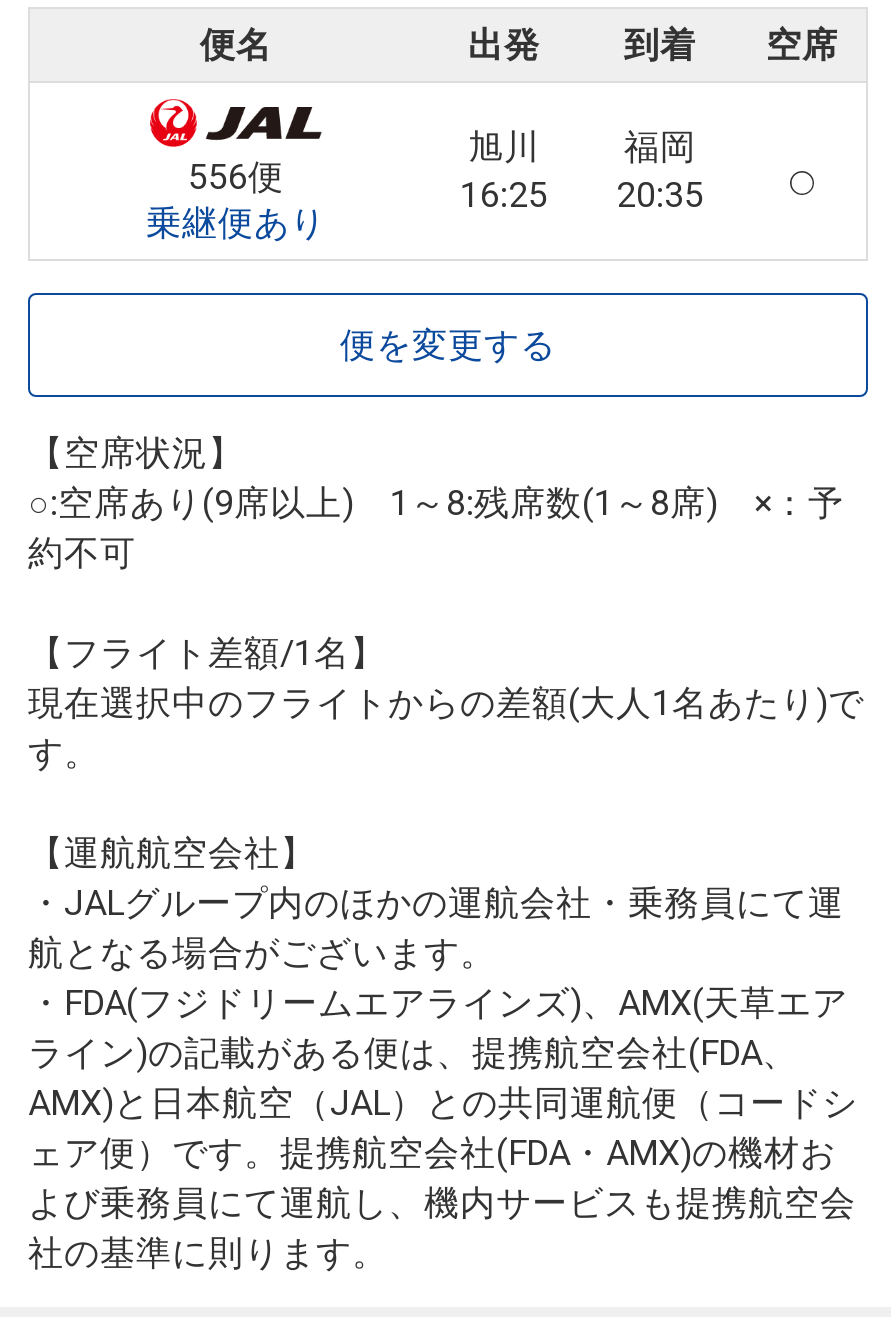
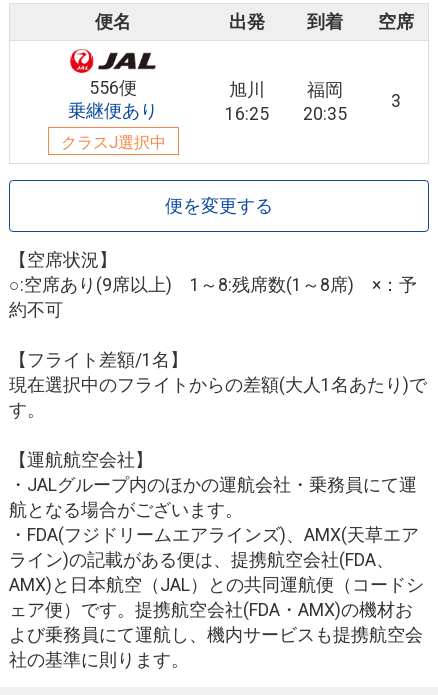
+ 3

+ クラスJ選択中
